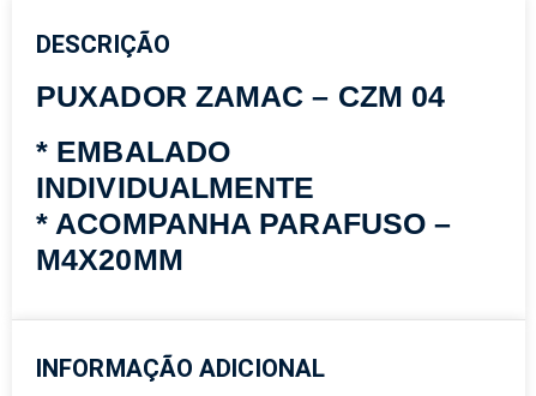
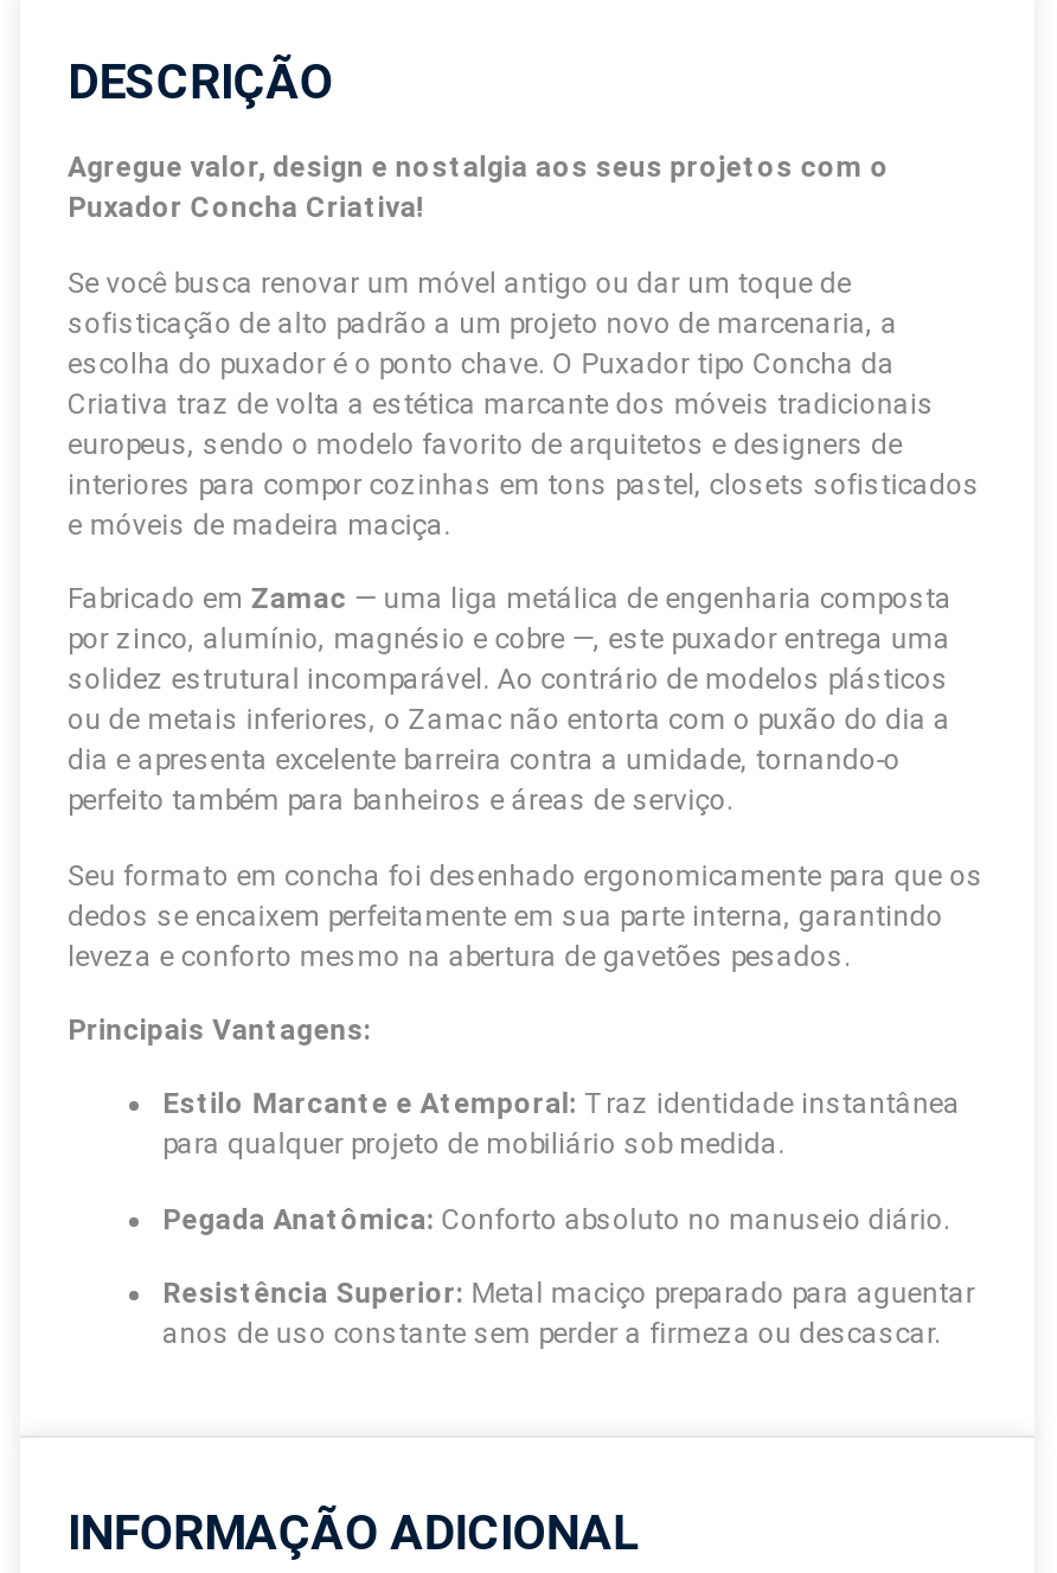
- PUXADOR ZAMAC – CZM 04
- * EMBALADO
- INDIVIDUALMENTE
- * ACOMPANHA PARAFUSO –
- M4X20MM
+ Agregue valor, design e nostalgia aos seus projetos com o
+ Puxador Concha Criativa!
+ Se você busca renovar um móvel antigo ou dar um toque de
+ sofisticação de alto padrão a um projeto novo de marcenaria, a
+ escolha do puxador é o ponto chave. O Puxador tipo Concha da
+ Criativa traz de volta a estética marcante dos móveis tradicionais
+ europeus, sendo o modelo favorito de arquitetos e designers de
+ interiores para compor cozinhas em tons pastel, closets sofisticados
+ e móveis de madeira maciça.
+ Fabricado em Zamac — uma liga metálica de engenharia composta
+ por zinco, alumínio, magnésio e cobre —, este puxador entrega uma
+ solidez estrutural incomparável. Ao contrário de modelos plásticos
+ ou de metais inferiores, o Zamac não entorta com o puxão do dia a
+ dia e apresenta excelente barreira contra a umidade, tornando-o
+ perfeito também para banheiros e áreas de serviço.
+ Seu formato em concha foi desenhado ergonomicamente para que os
+ dedos se encaixem perfeitamente em sua parte interna, garantindo
+ leveza e conforto mesmo na abertura de gavetões pesados.
+ Principais Vantagens:
+ Estilo Marcante e Atemporal: Traz identidade instantânea
+ para qualquer projeto de mobiliário sob medida.
+ Pegada Anatômica: Conforto absoluto no manuseio diário.
+ Resistência Superior: Metal maciço preparado para aguentar
+ anos de uso constante sem perder a firmeza ou descascar.
